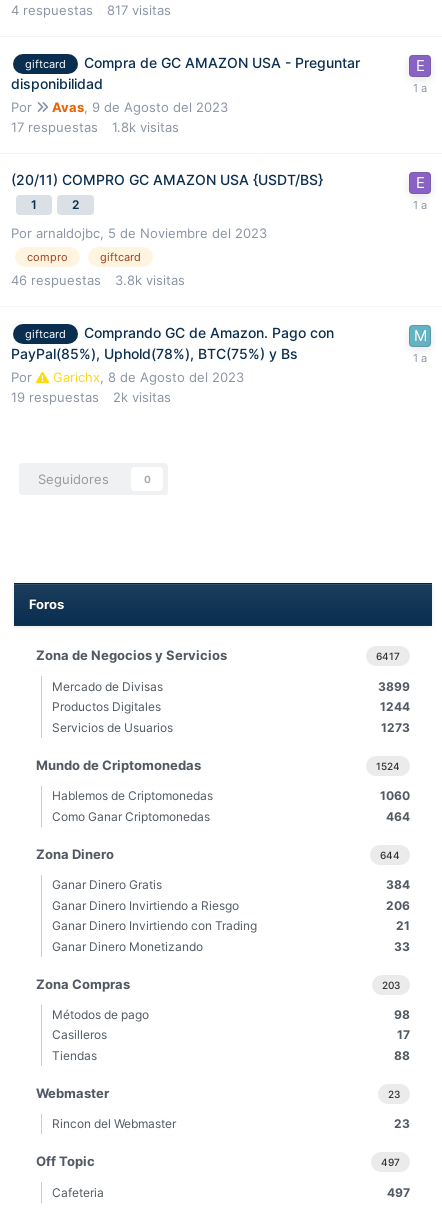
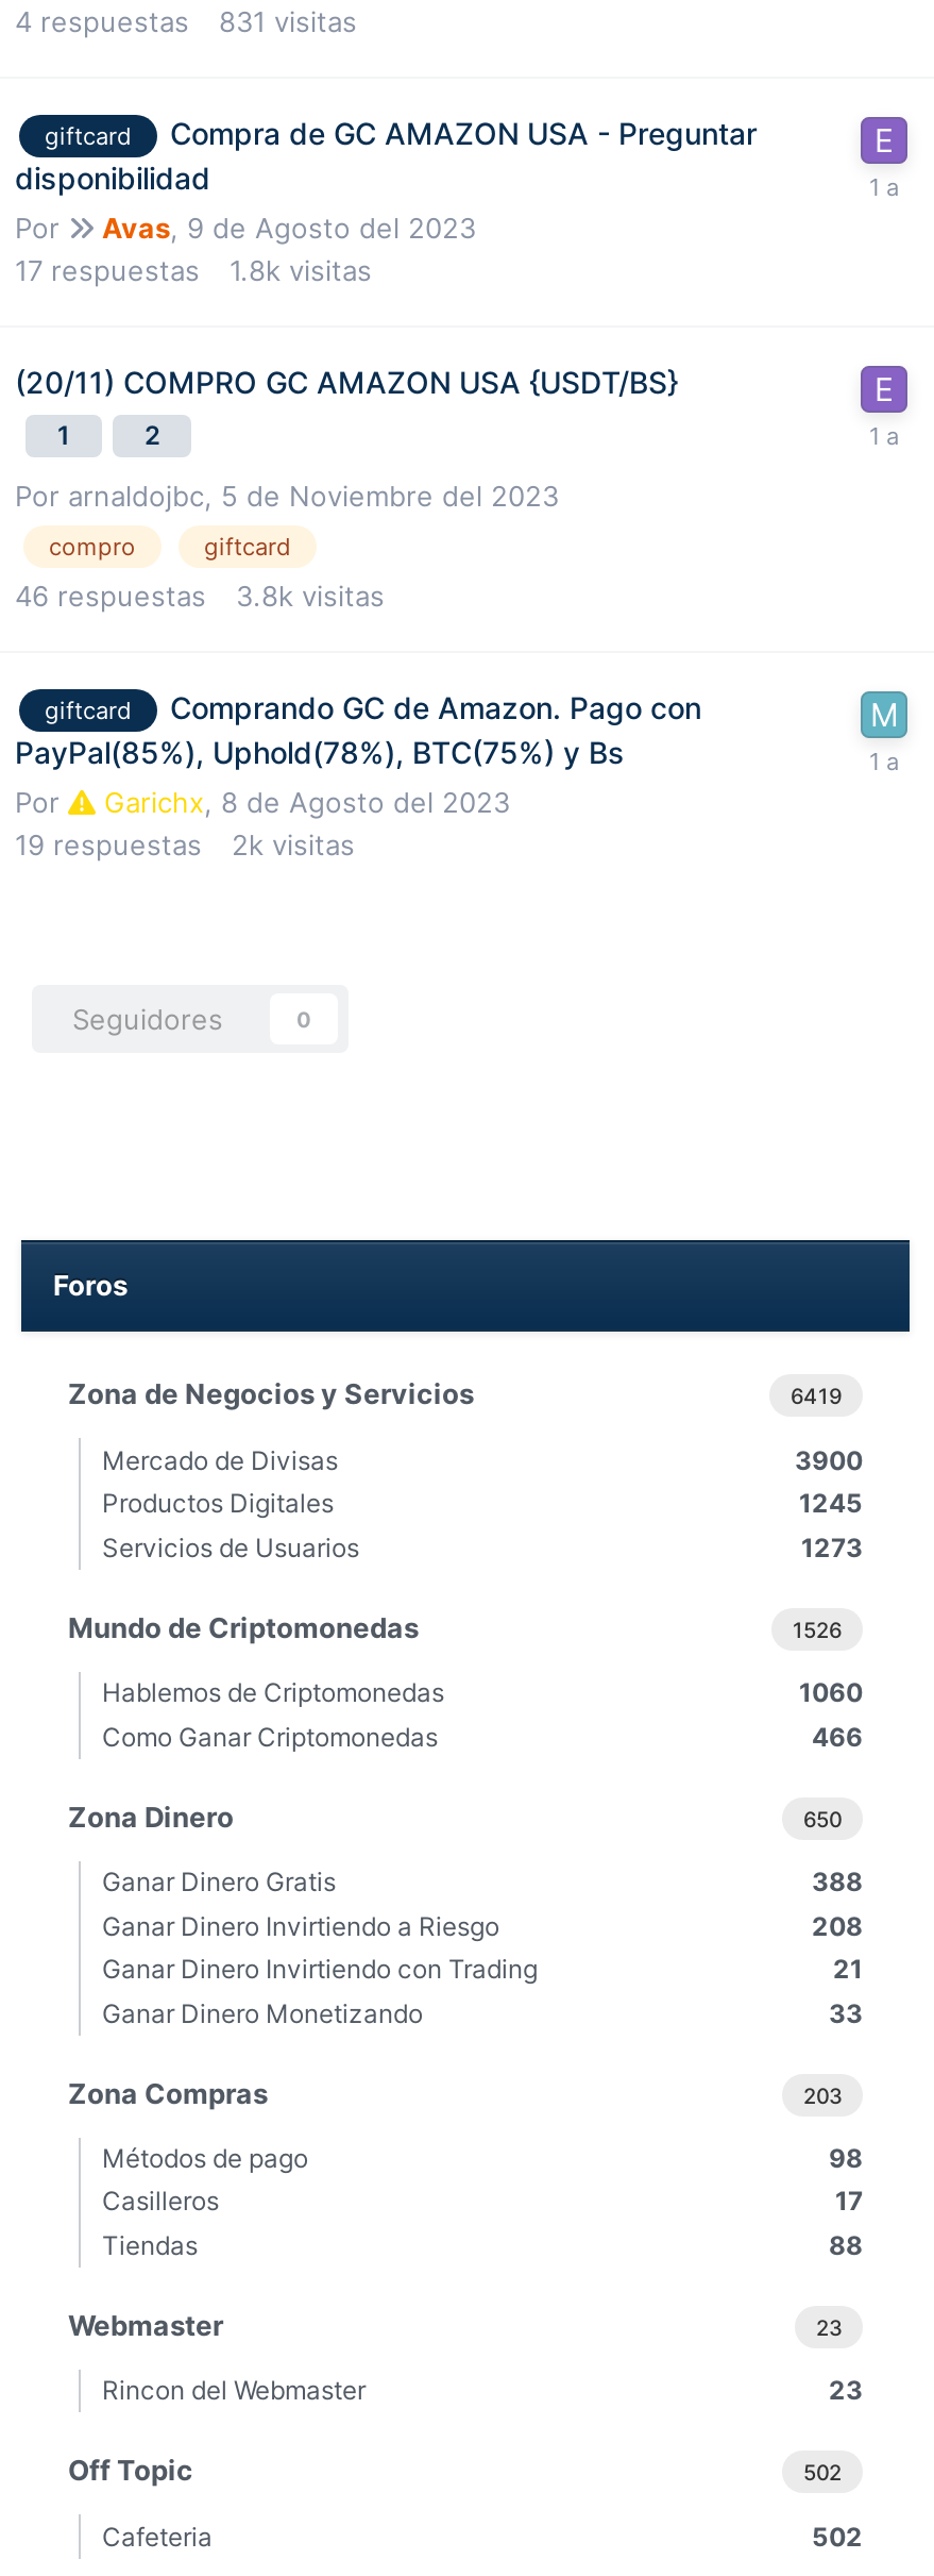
- 4 respuestas 817 visitas
+ 4 respuestas 831 visitas

- 6417
+ 6419

- 3899
+ 3900

- 1244
+ 1245

- 1524
+ 1526

- 464
+ 466

- 644
+ 650

- 384
+ 388

- 206
+ 208

- 497
+ 502

- 497
+ 502
